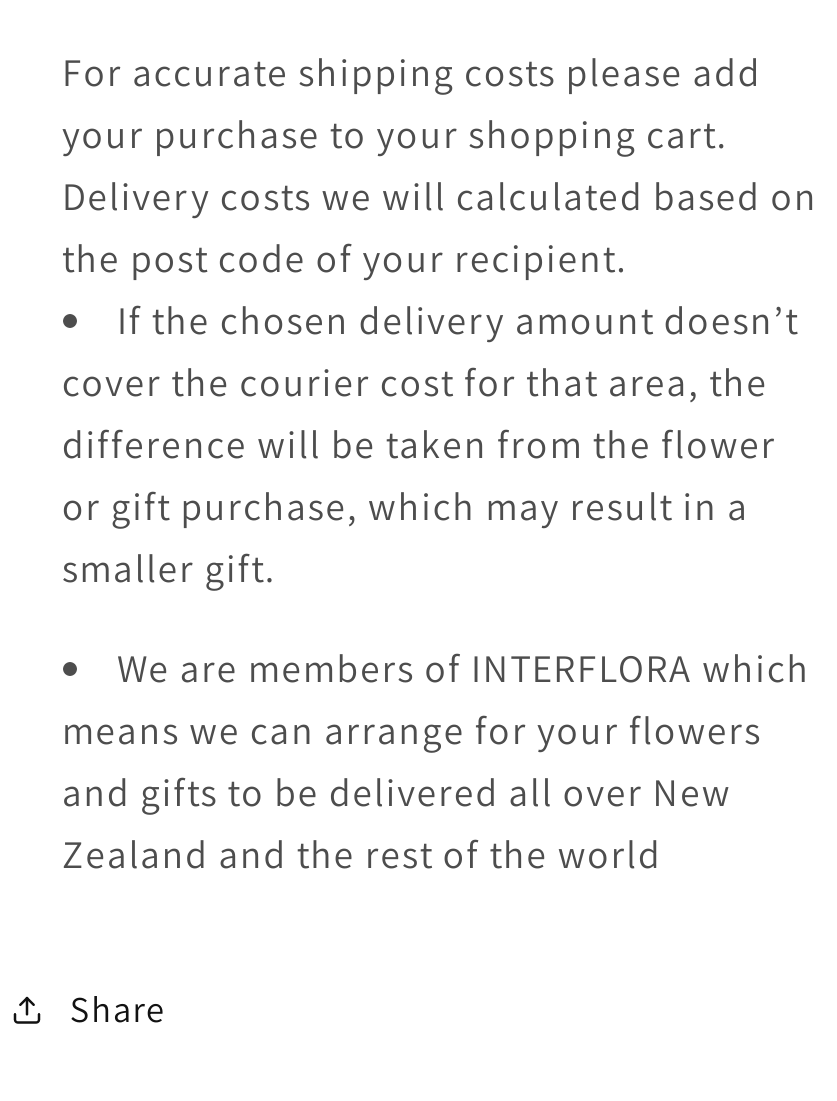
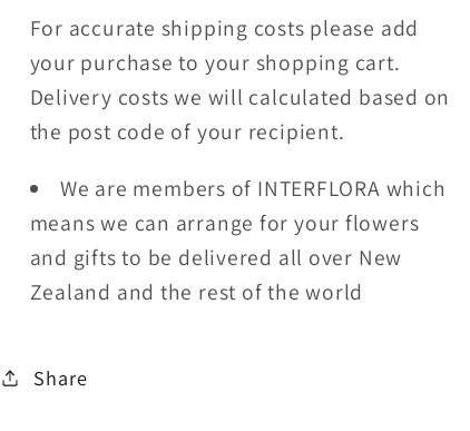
- If the chosen delivery amount doesn’t
- cover the courier cost for that area, the
- difference will be taken from the flower
- or gift purchase, which may result in a
- smaller gift.
